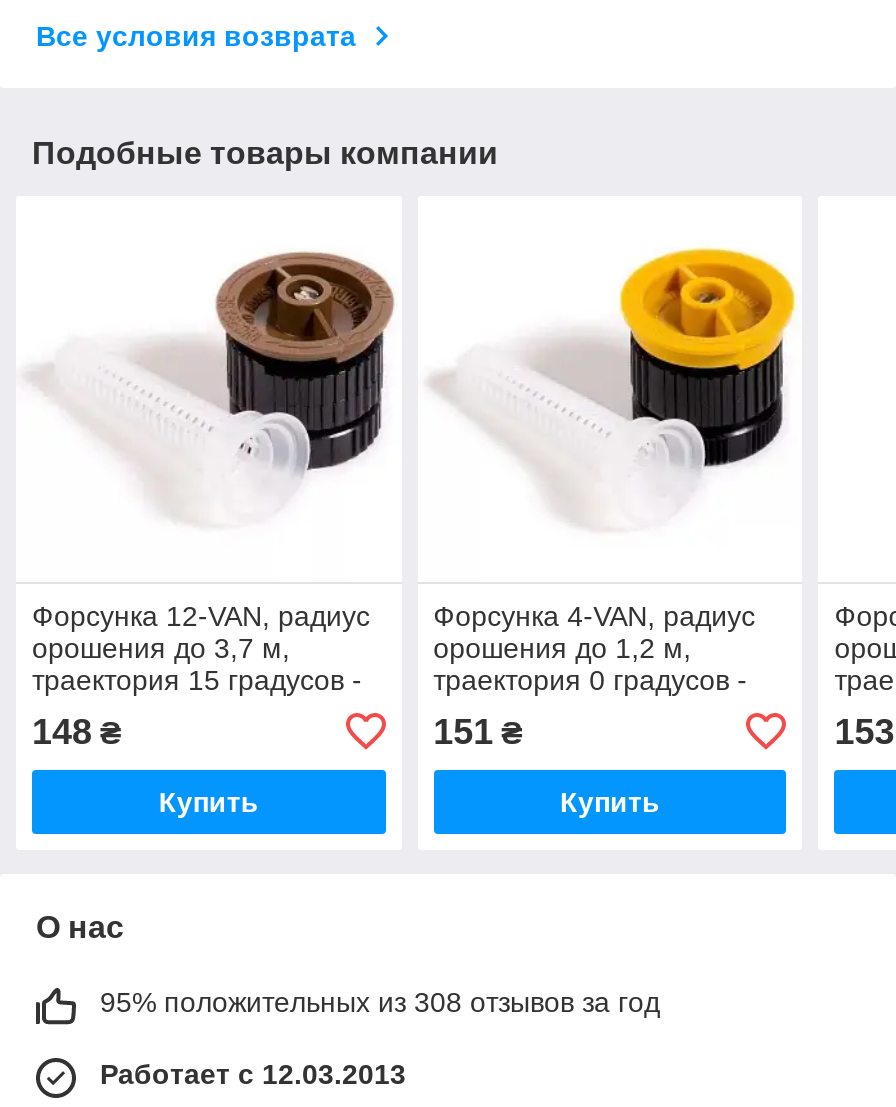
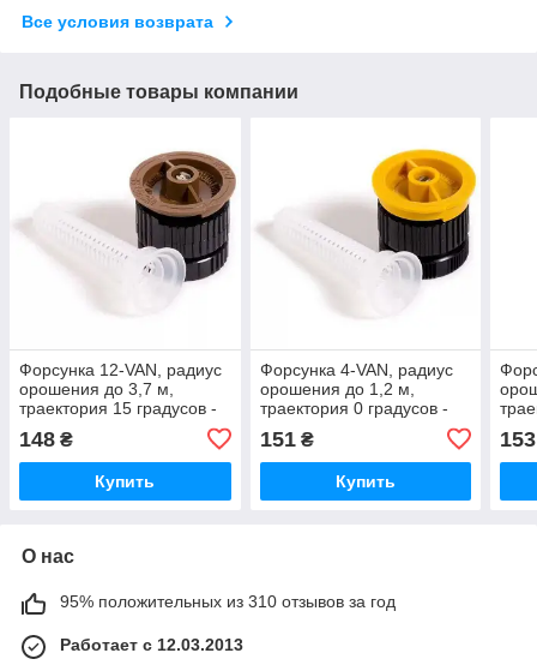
- 95% положительных из 308 отзывов за год
+ 95% положительных из 310 отзывов за год
